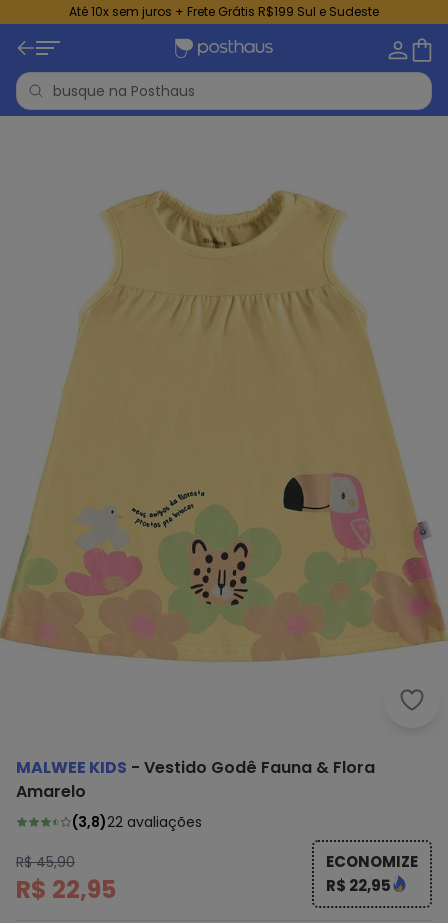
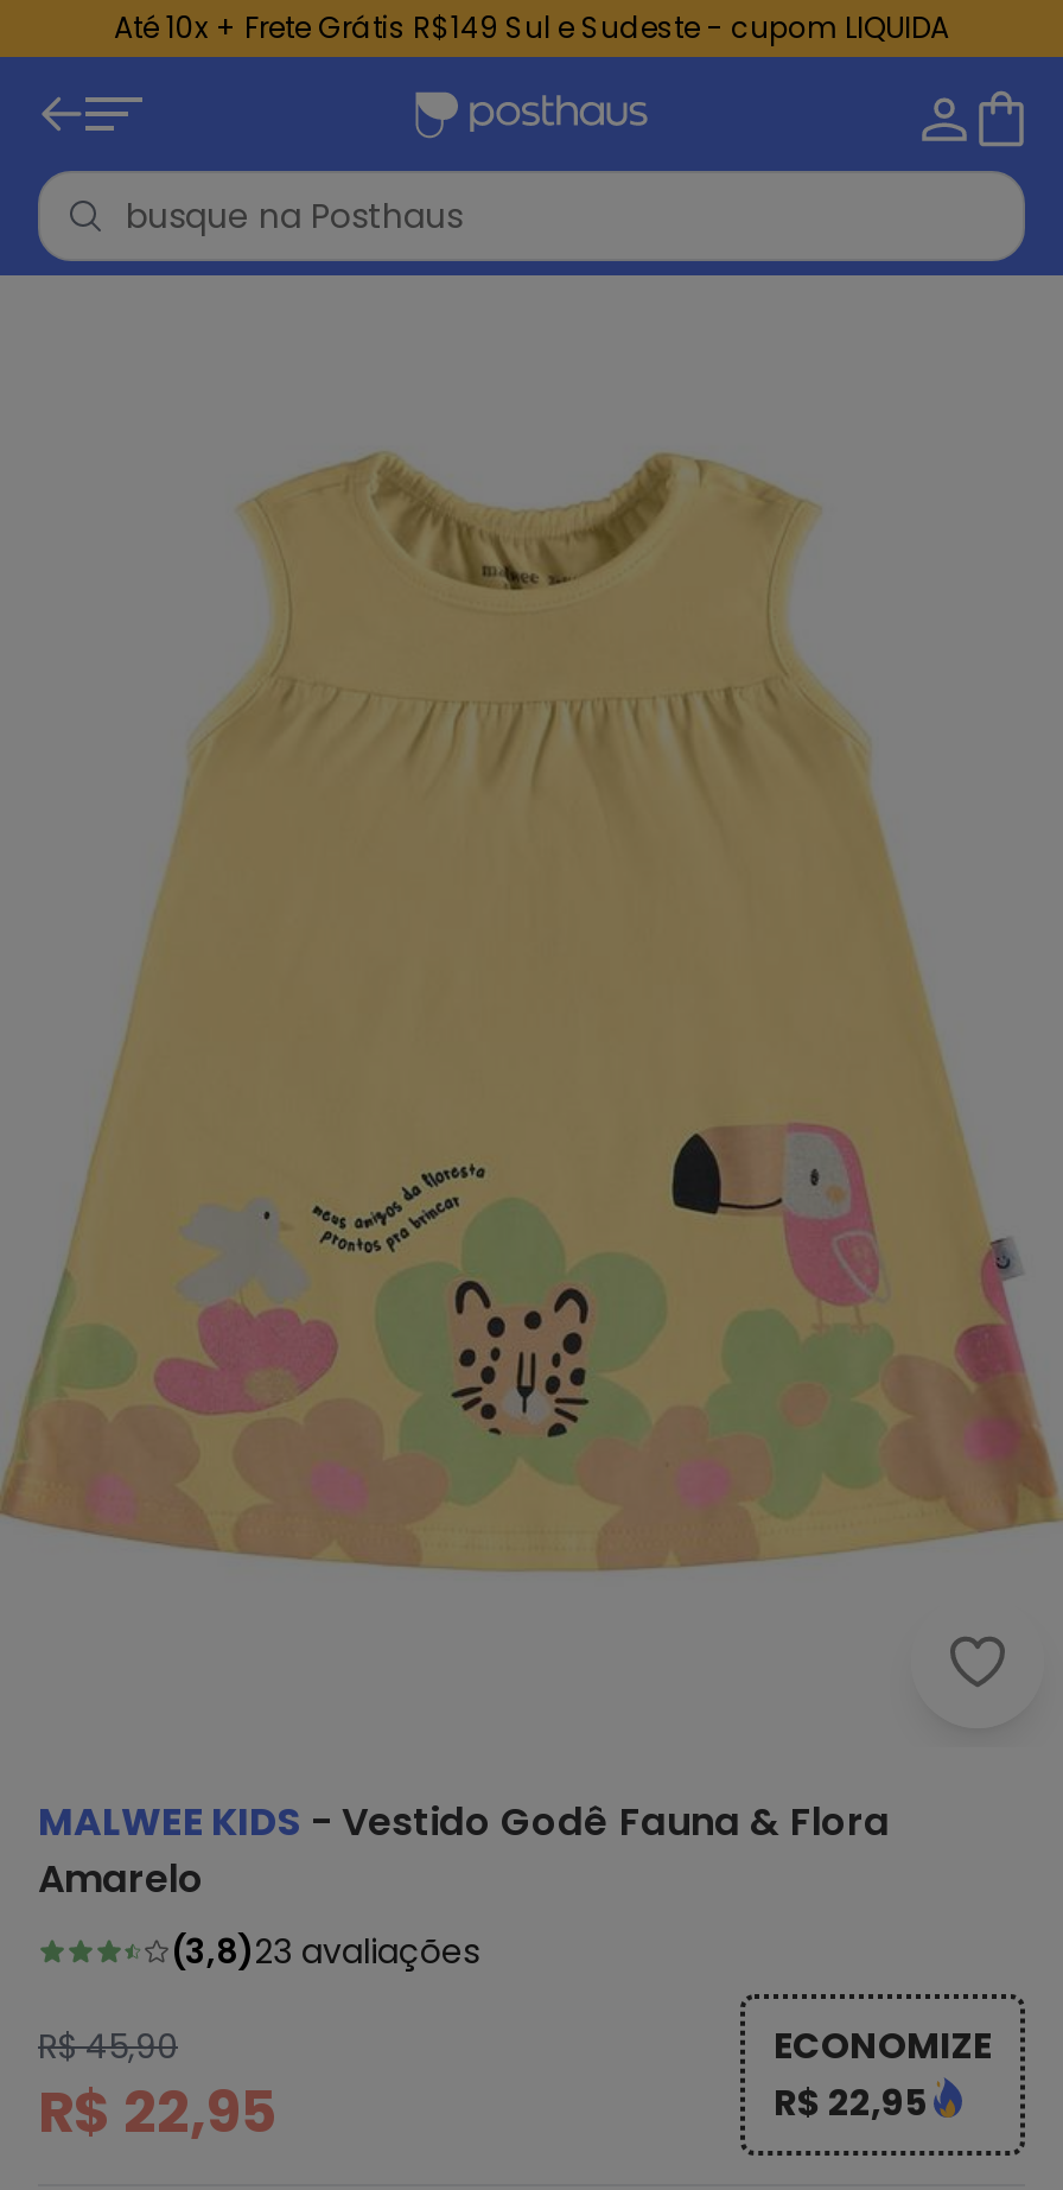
- Até 10x sem juros + Frete Grátis R$199 Sul e Sudeste
+ Até 10x + Frete Grátis R$149 Sul e Sudeste - cupom LIQUIDA

- (3,8)22 avaliações
+ (3,8)23 avaliações
